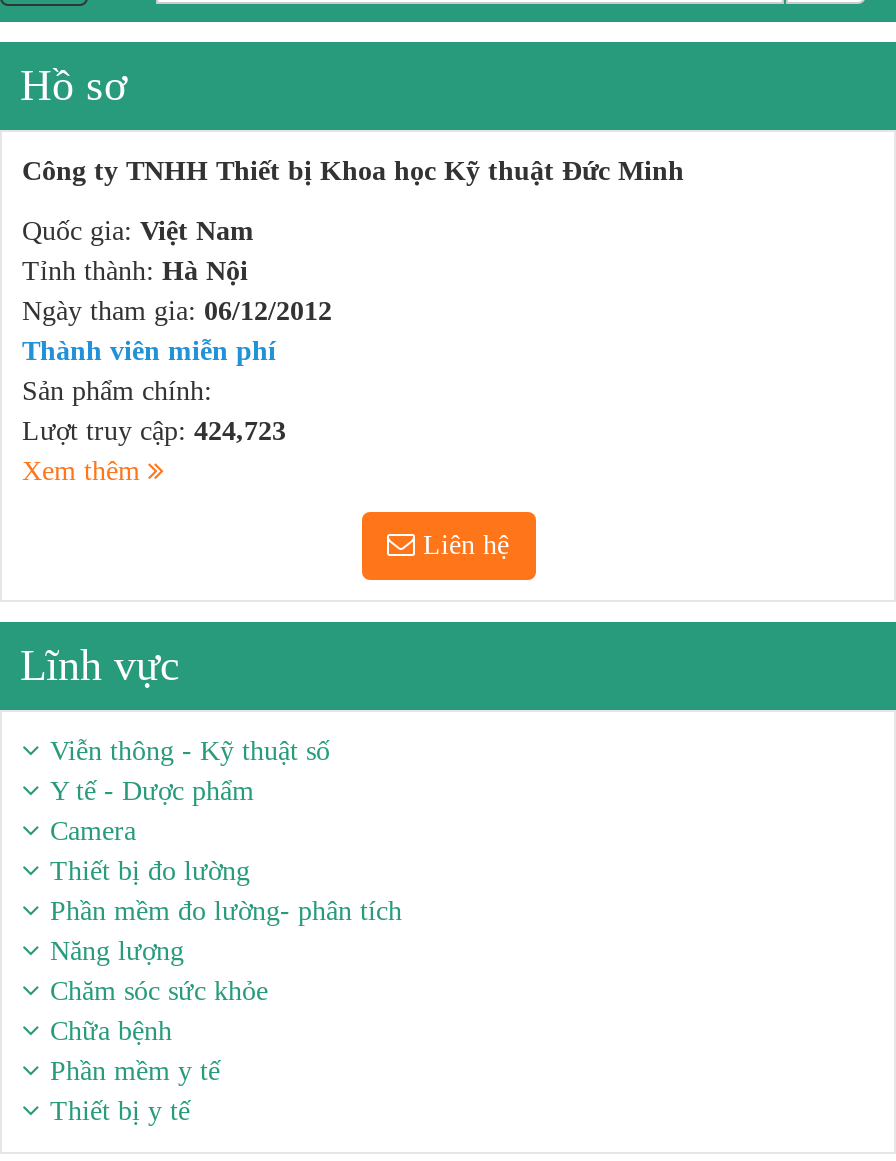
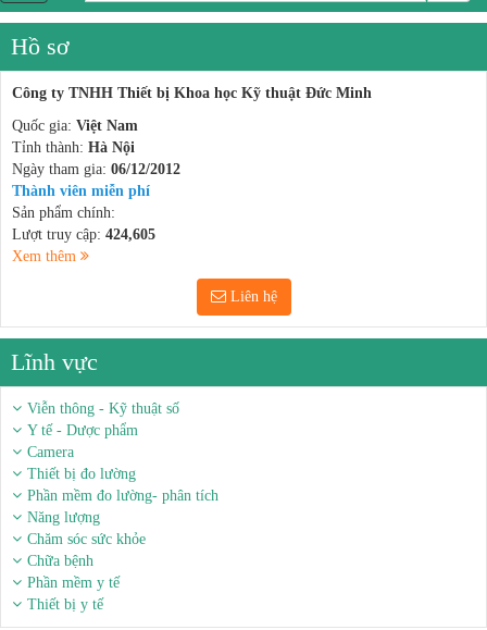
- Lượt truy cập: 424,723
+ Lượt truy cập: 424,605
